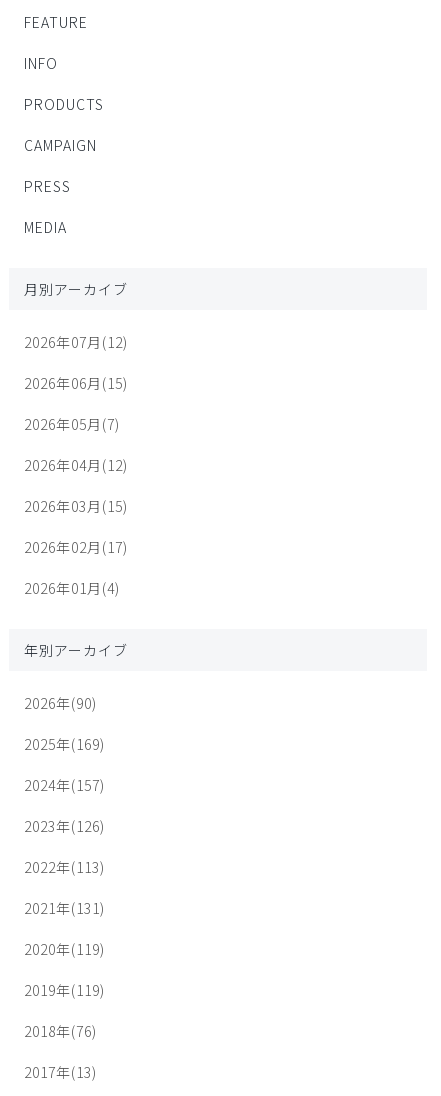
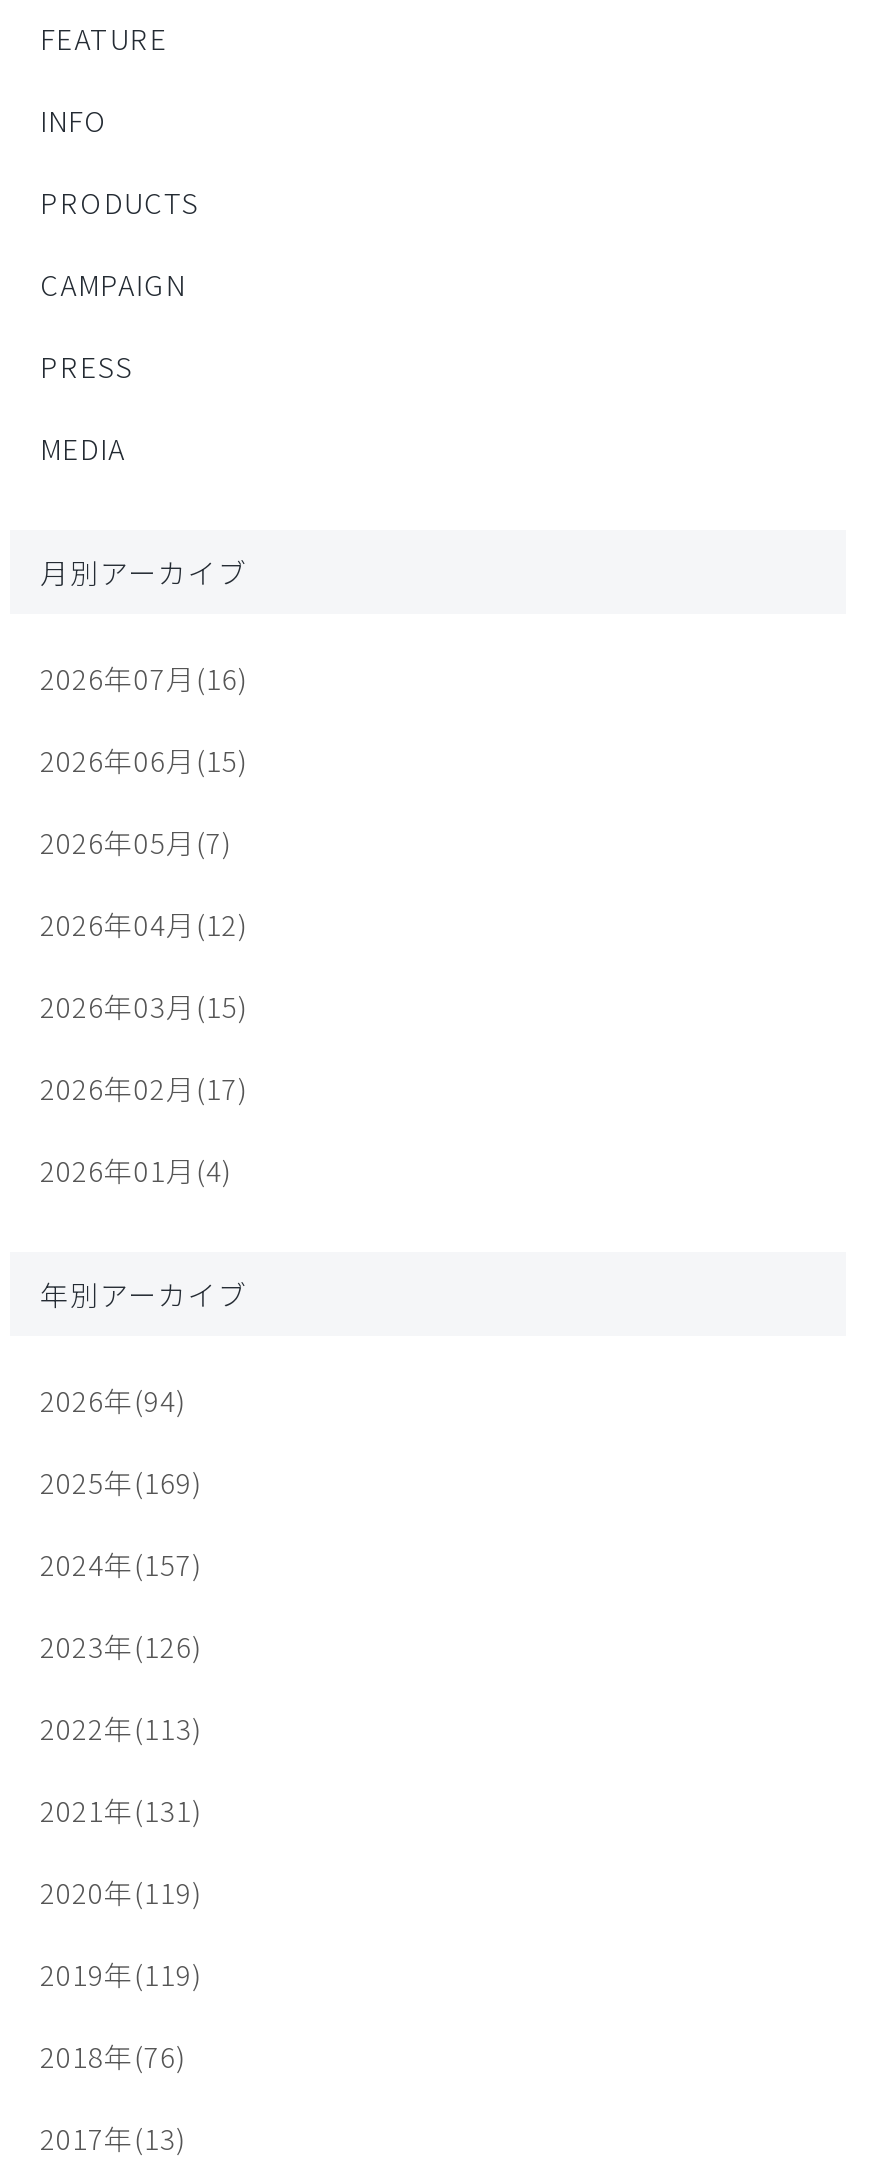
- 2026年07月(12)
+ 2026年07月(16)

- 2026年(90)
+ 2026年(94)
